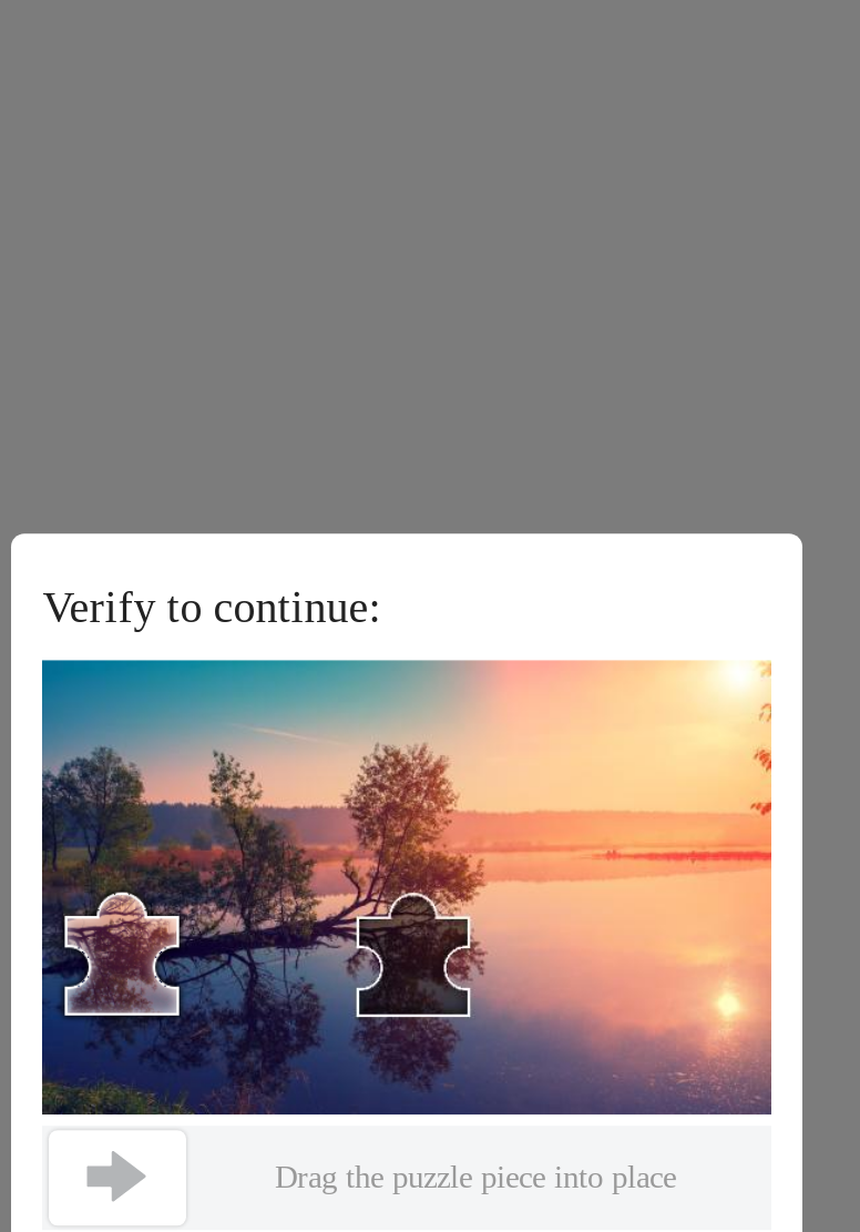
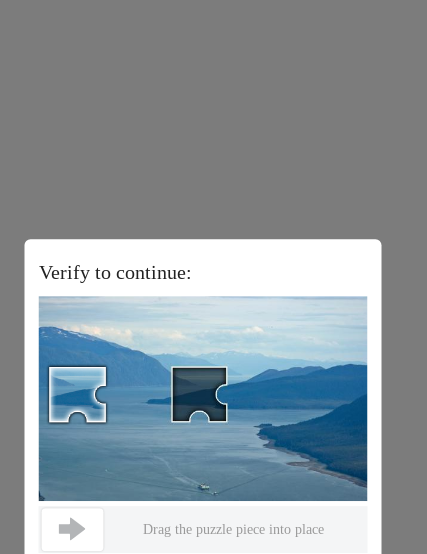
- [image]
+ [image]
